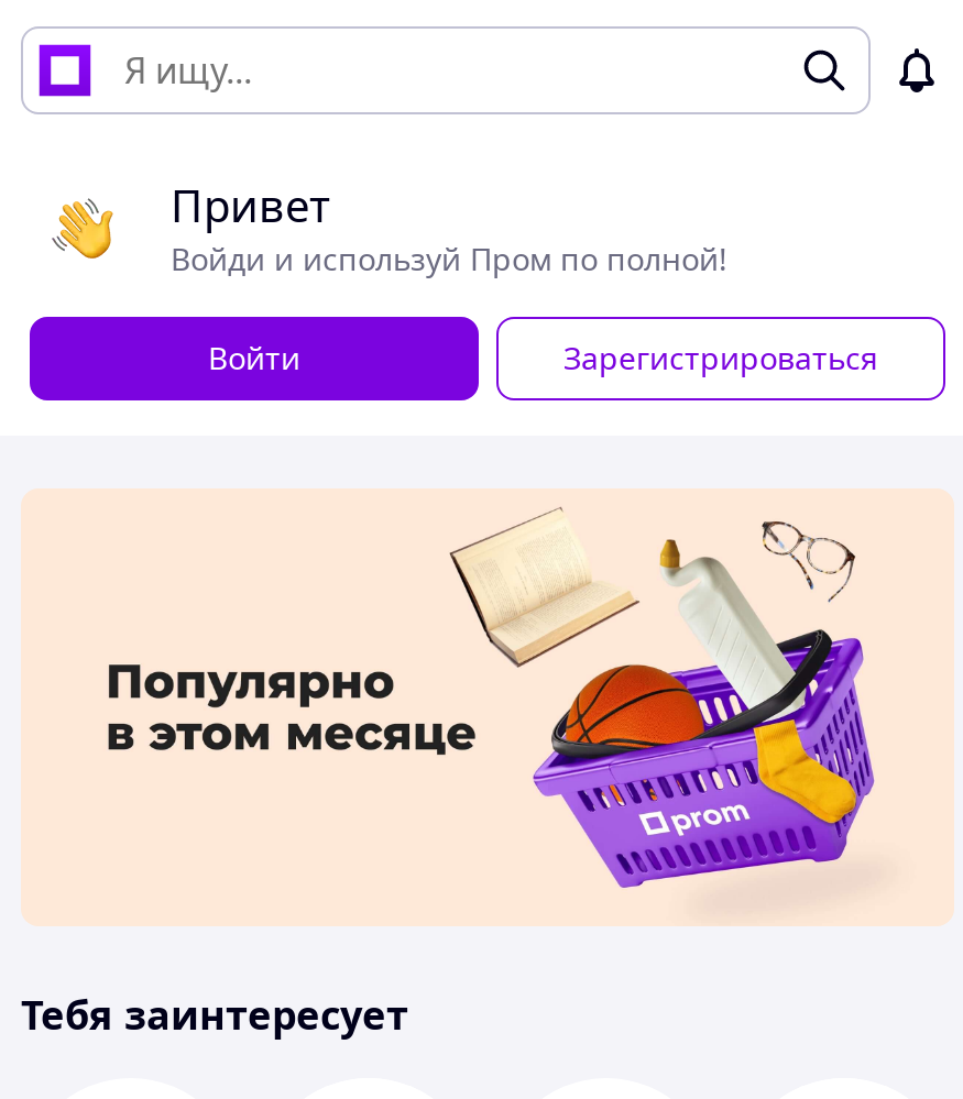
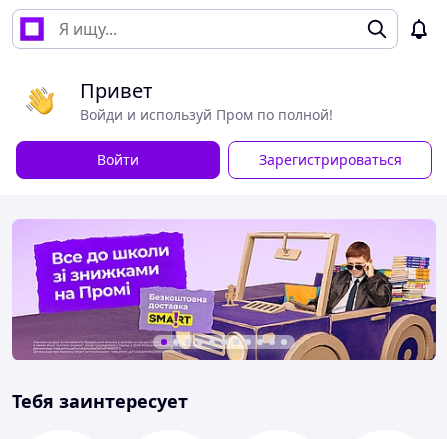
- [image]
+ [image]
